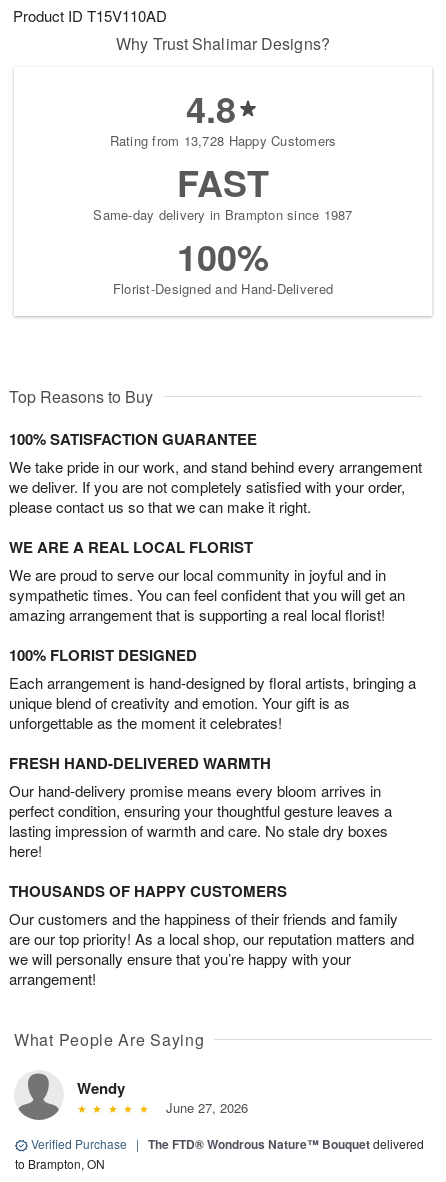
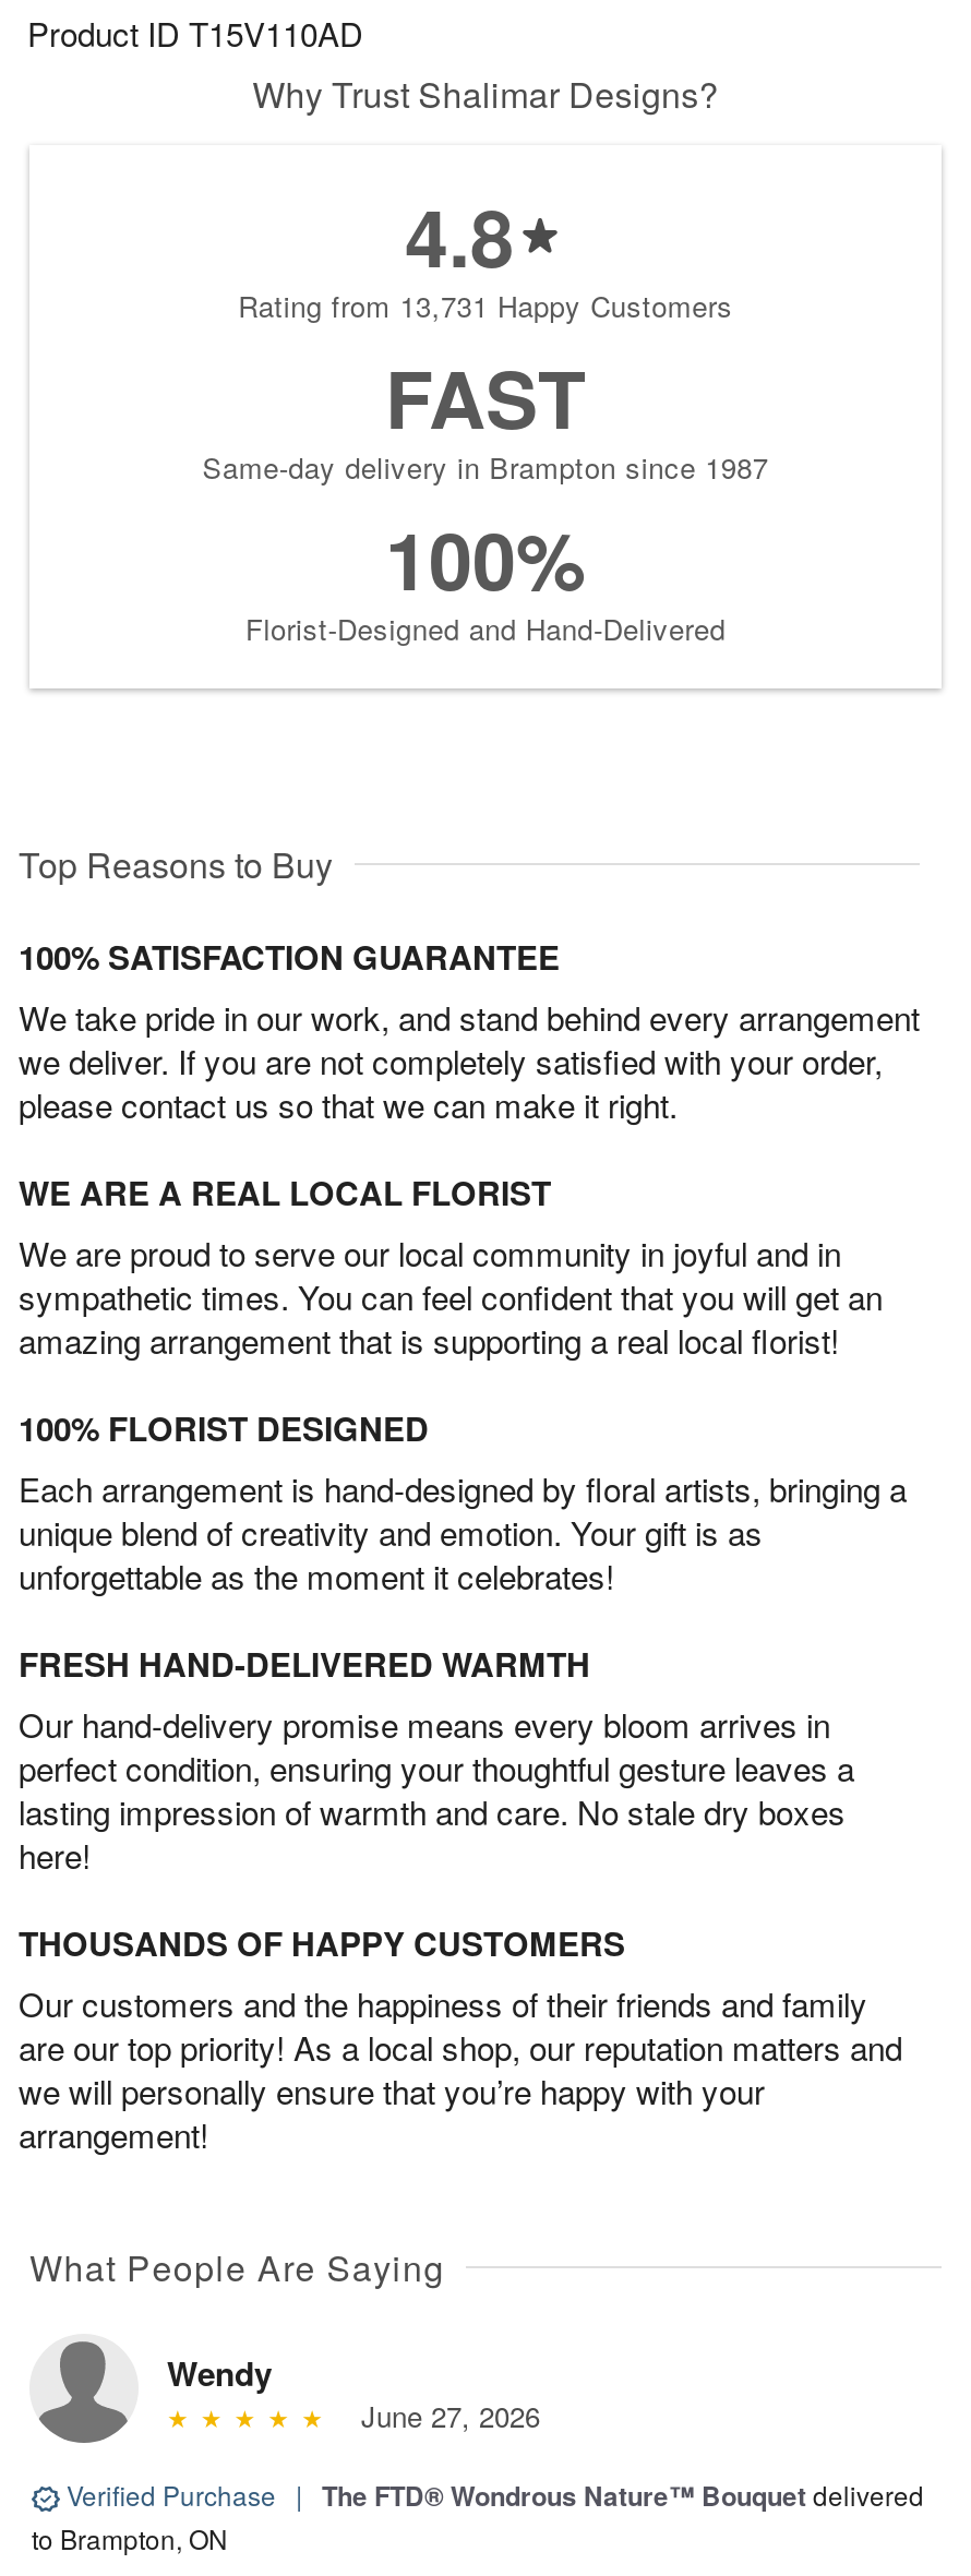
- Rating from 13,728 Happy Customers
+ Rating from 13,731 Happy Customers
